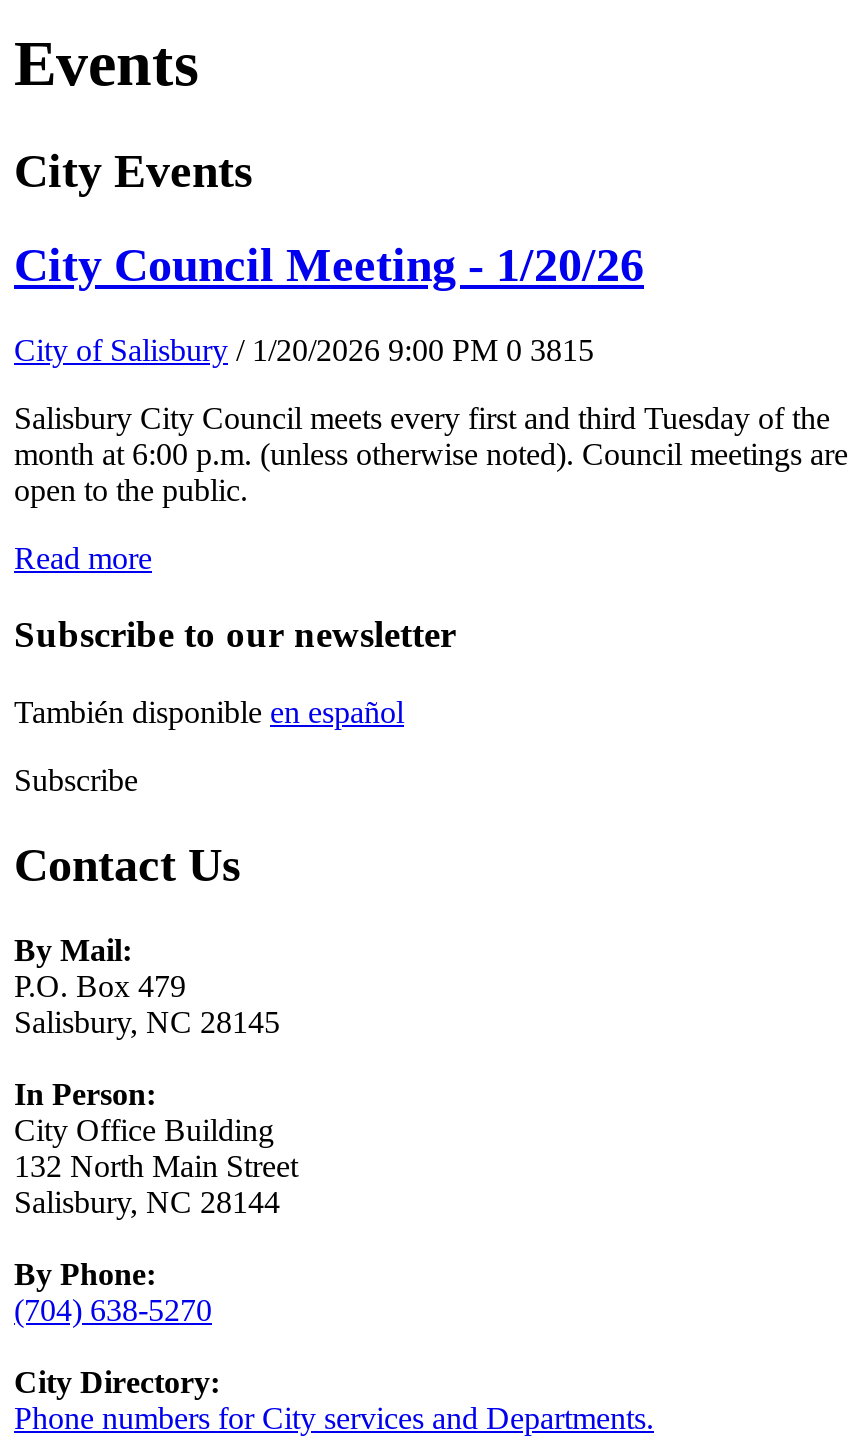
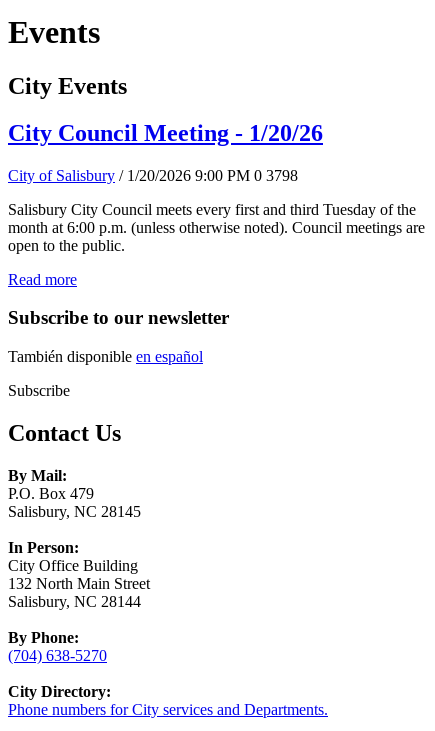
- City of Salisbury / 1/20/2026 9:00 PM 0 3815
+ City of Salisbury / 1/20/2026 9:00 PM 0 3798
